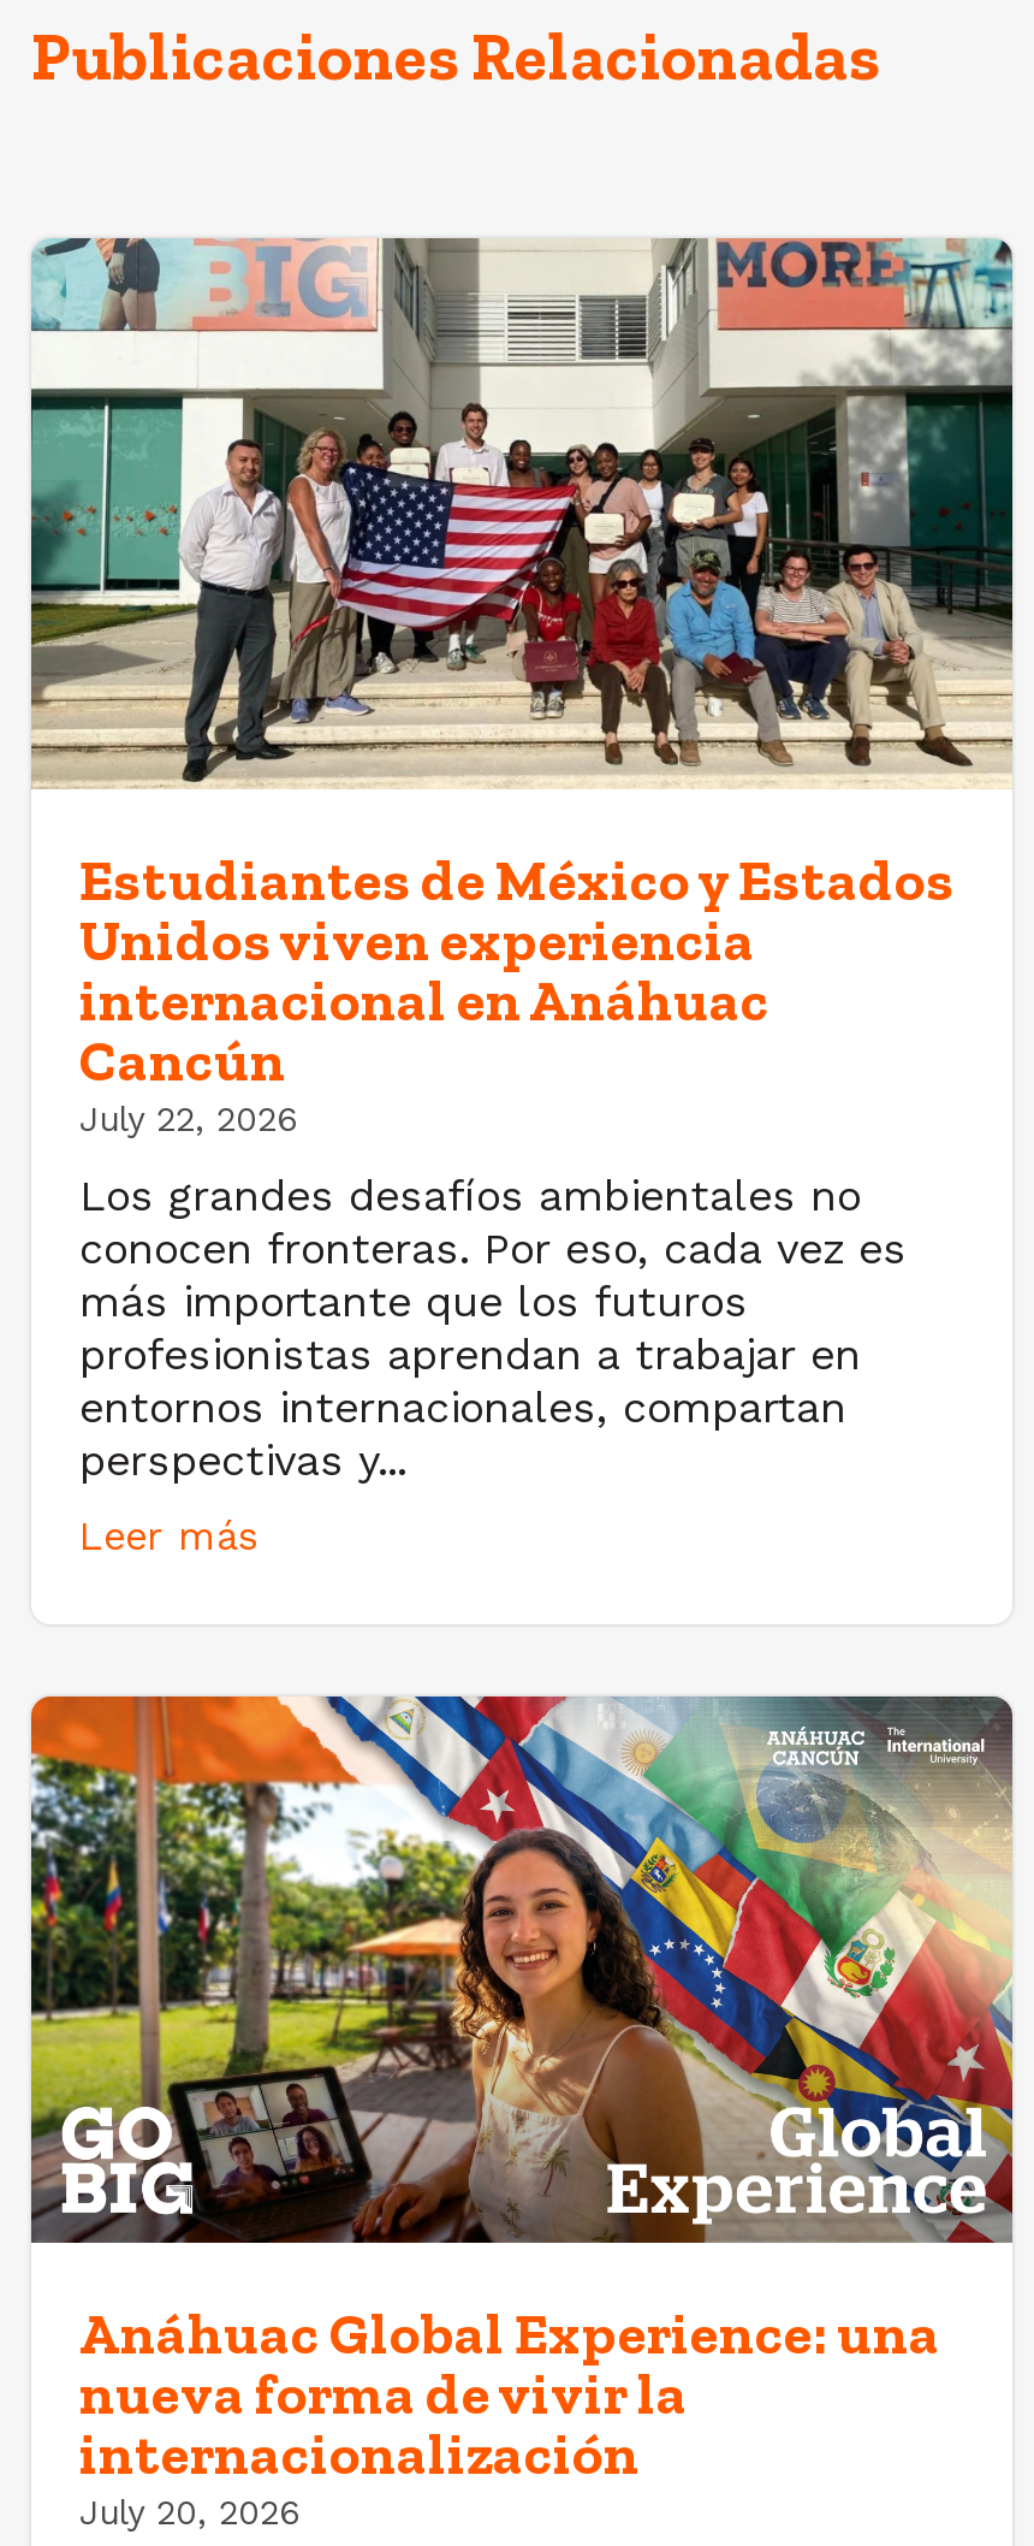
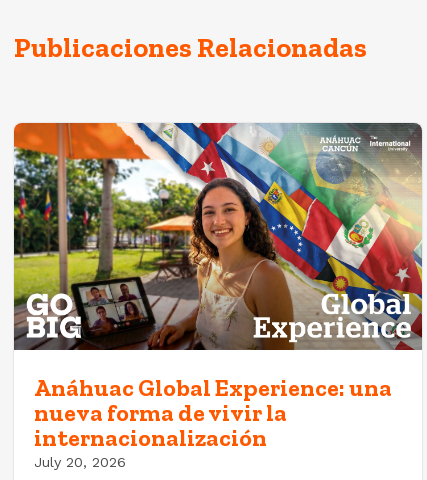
- [image]
- Estudiantes de México y Estados
- Unidos viven experiencia
- internacional en Anáhuac
- Cancún
- July 22, 2026
- Los grandes desafíos ambientales no
- conocen fronteras. Por eso, cada vez es
- más importante que los futuros
- profesionistas aprendan a trabajar en
- entornos internacionales, compartan
- perspectivas y...
- Leer más
